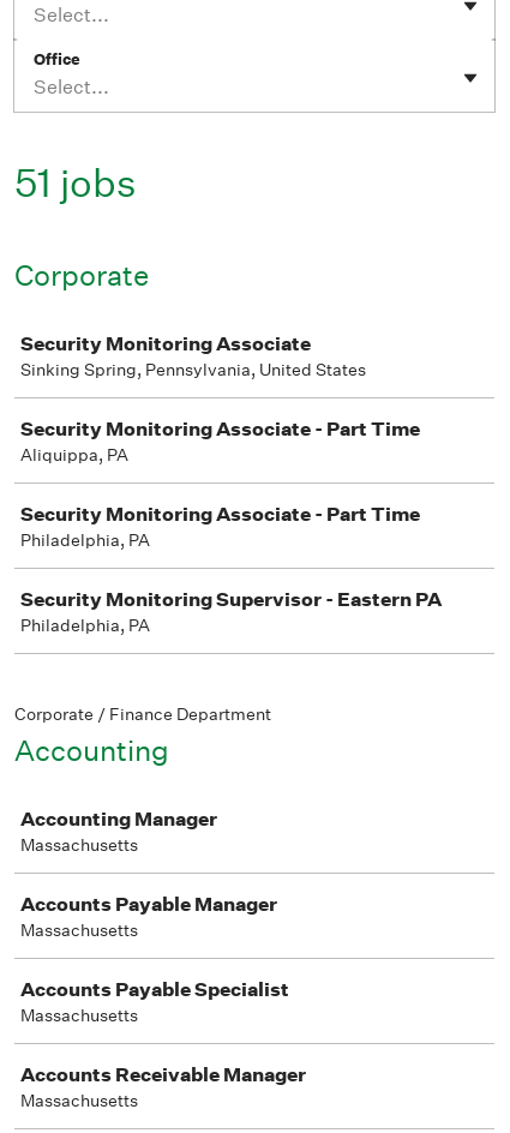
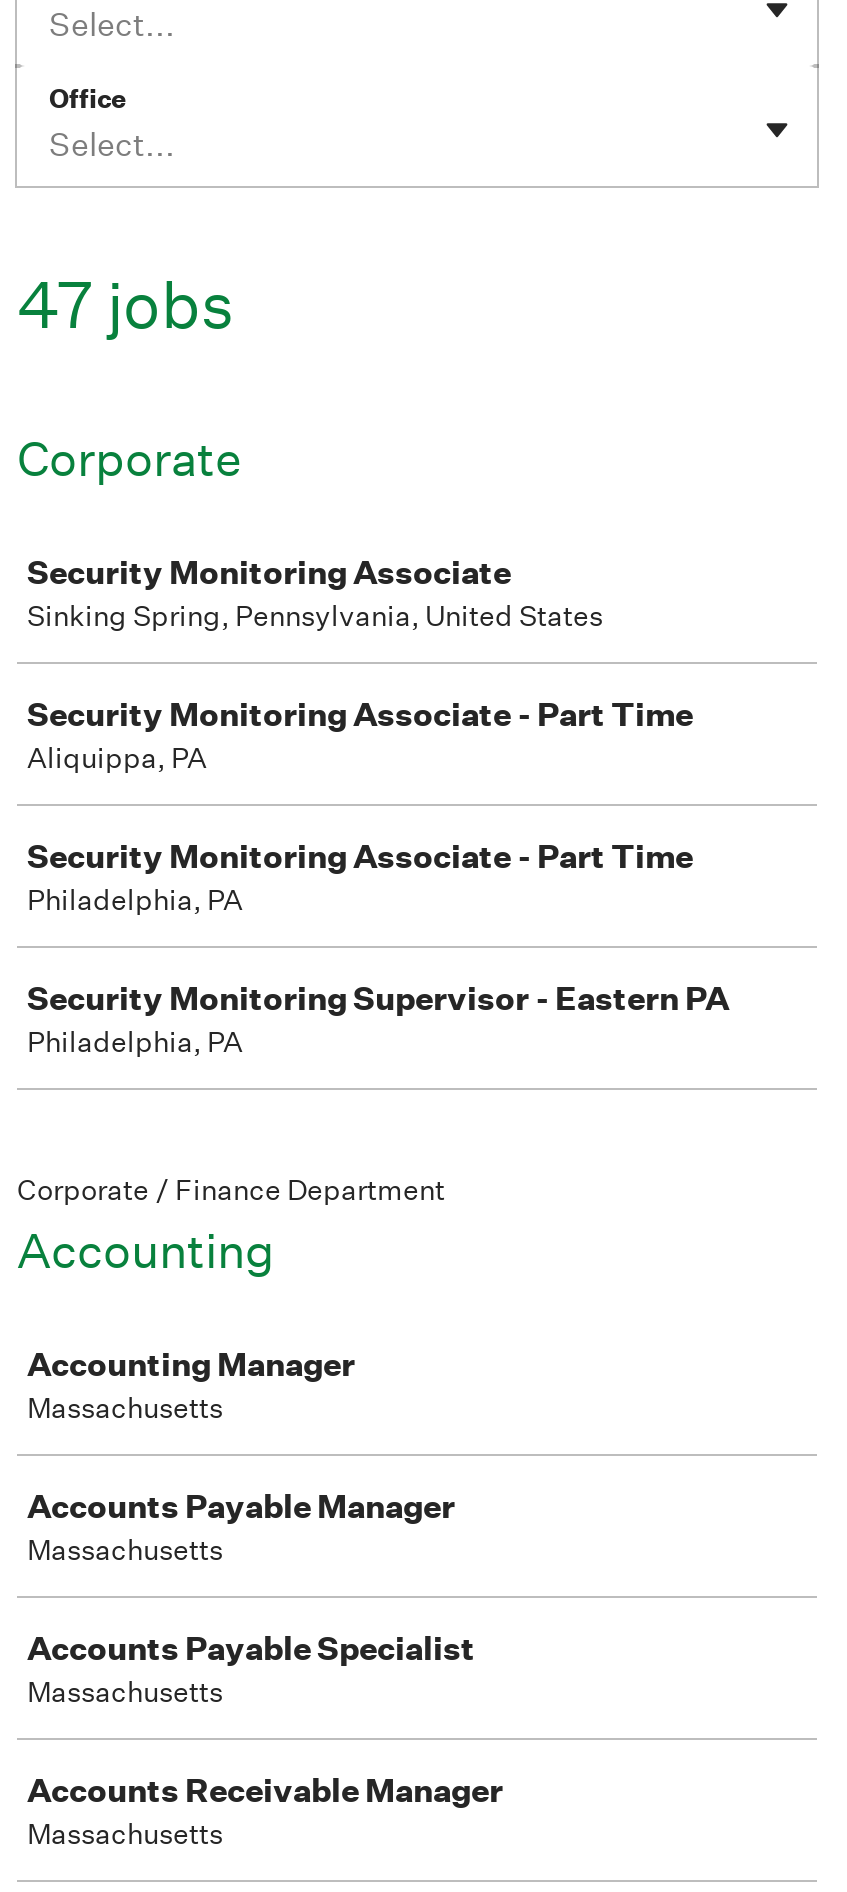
- 51 jobs
+ 47 jobs
